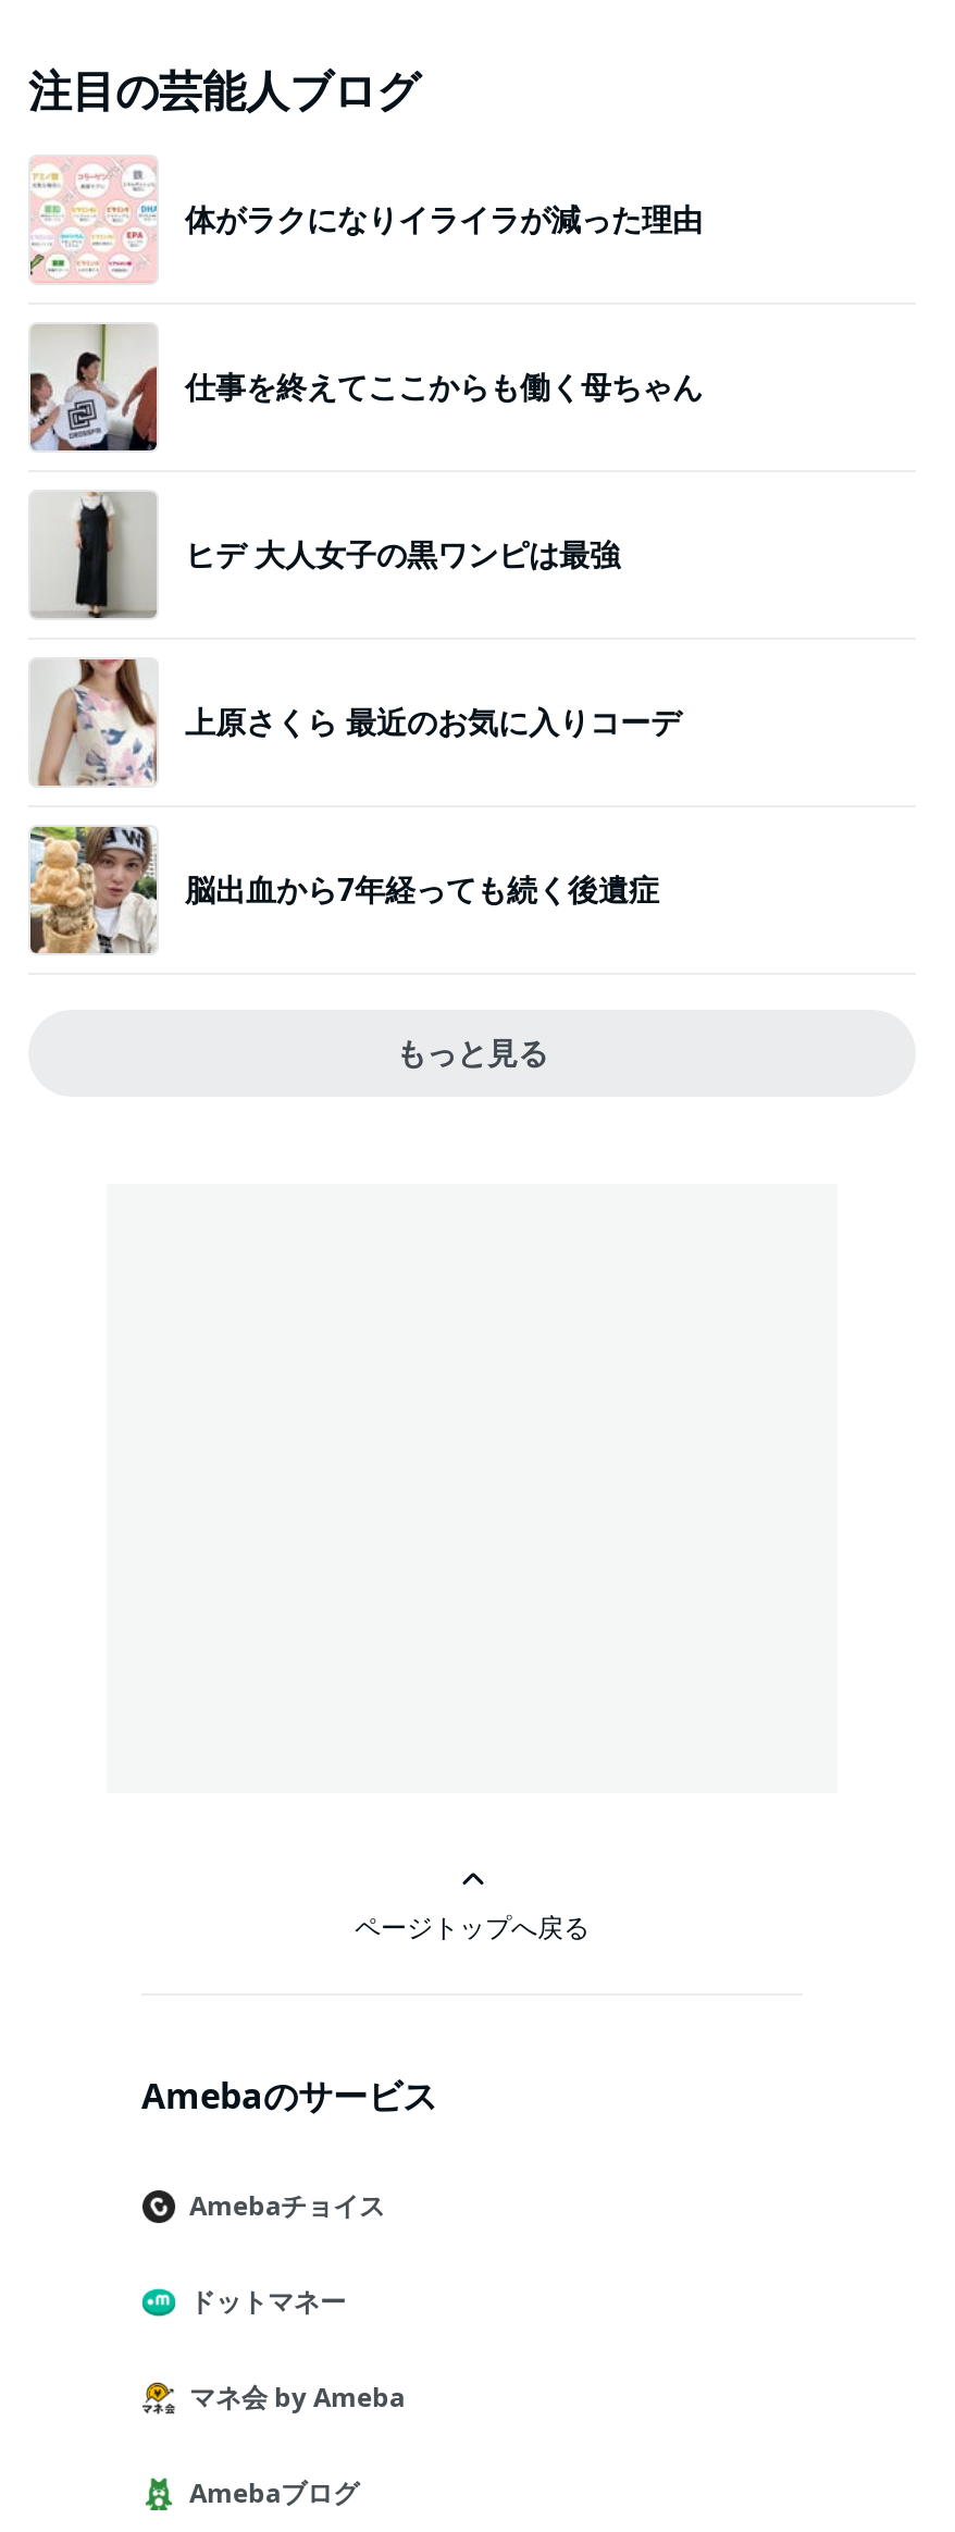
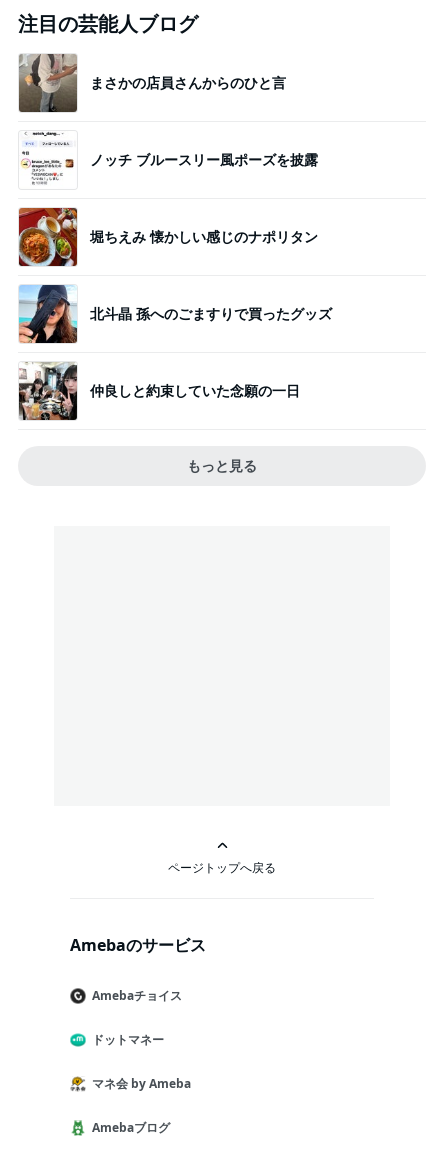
- [image]
- 体がラクになりイライラが減った理由
+ [image]
+ まさかの店員さんからのひと言

- [image]
- 仕事を終えてここからも働く母ちゃん
+ [image]
+ ノッチ ブルースリー風ポーズを披露

- [image]
- ヒデ 大人女子の黒ワンピは最強
+ [image]
+ 堀ちえみ 懐かしい感じのナポリタン

- [image]
- 上原さくら 最近のお気に入りコーデ
+ [image]
+ 北斗晶 孫へのごますりで買ったグッズ

- [image]
- 脳出血から7年経っても続く後遺症
+ [image]
+ 仲良しと約束していた念願の一日
